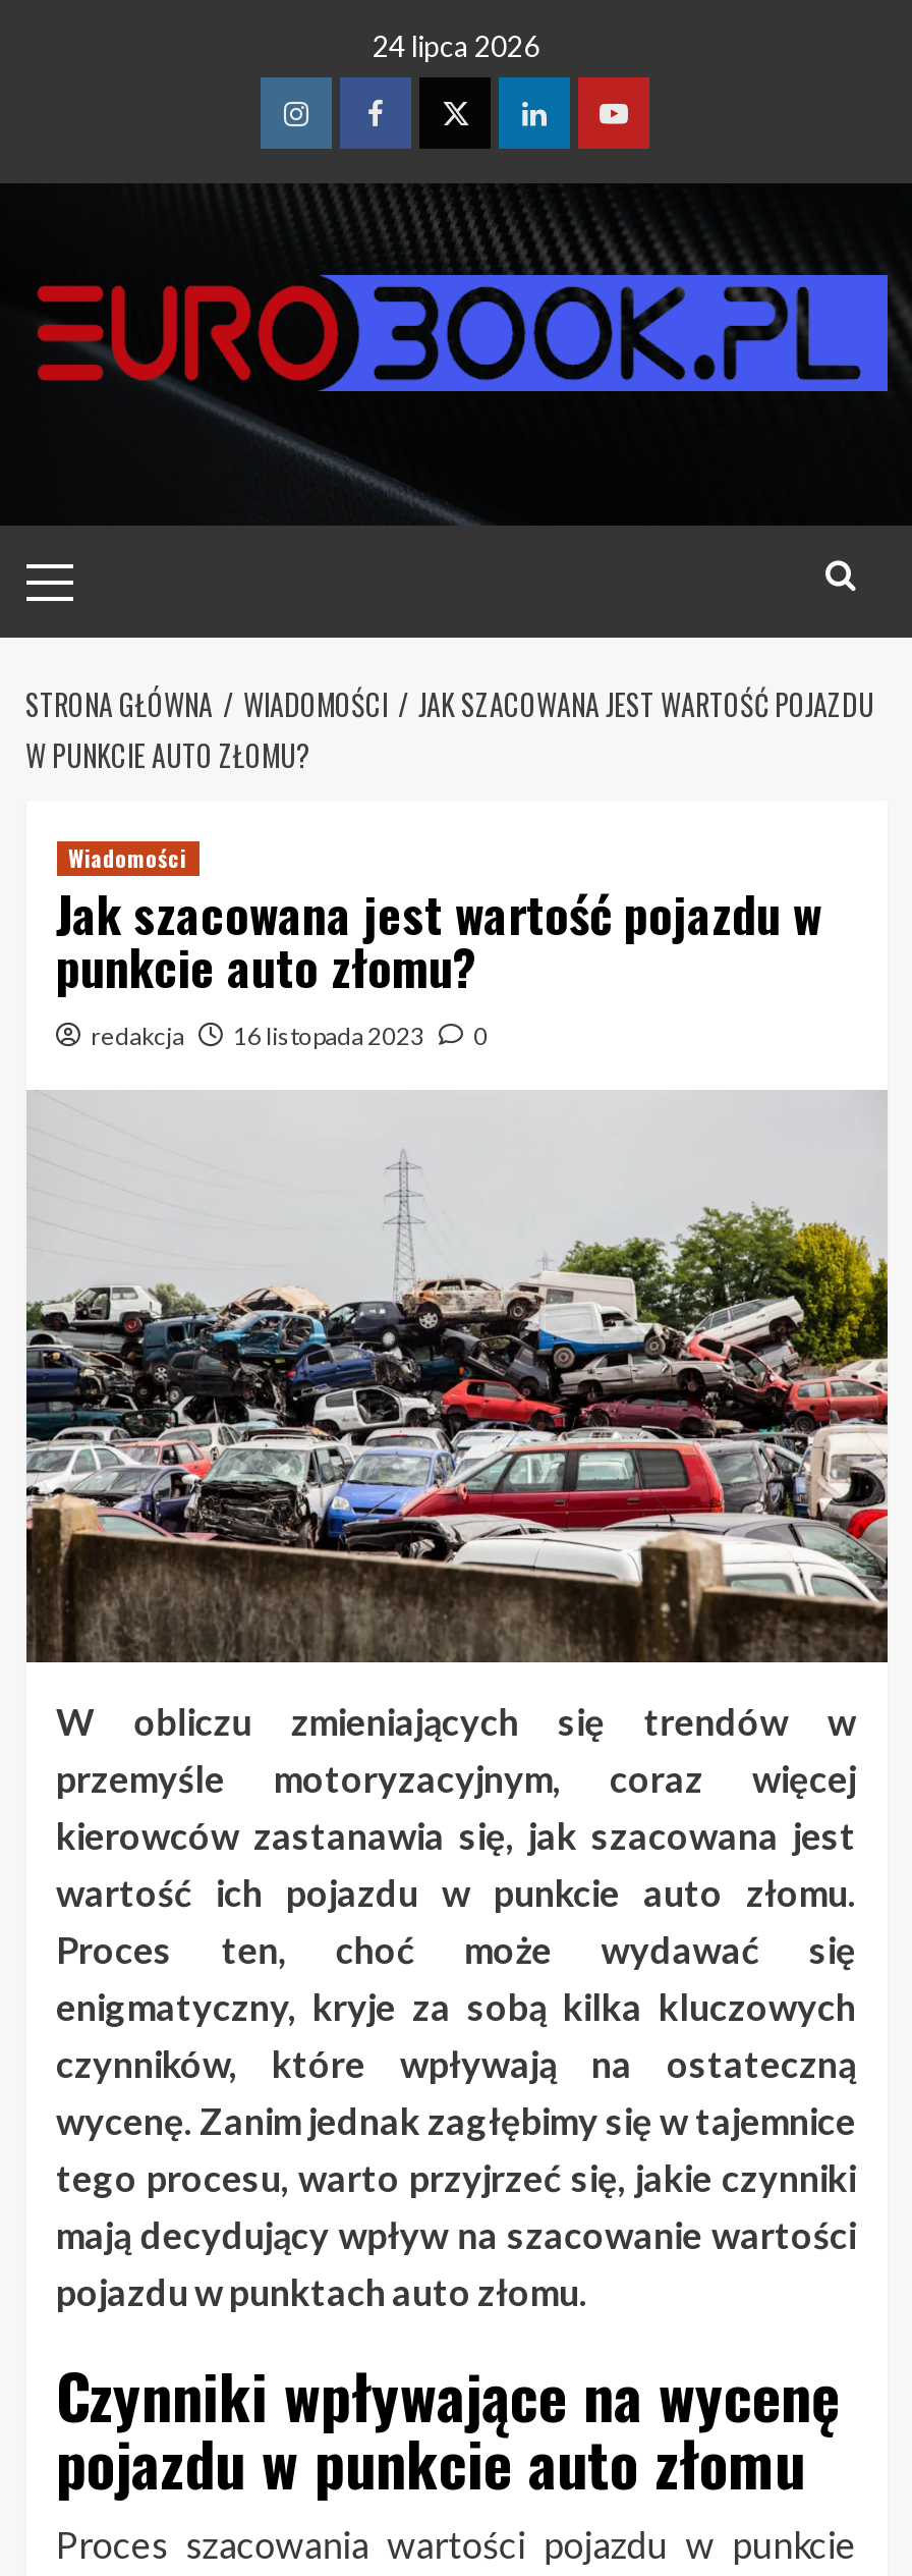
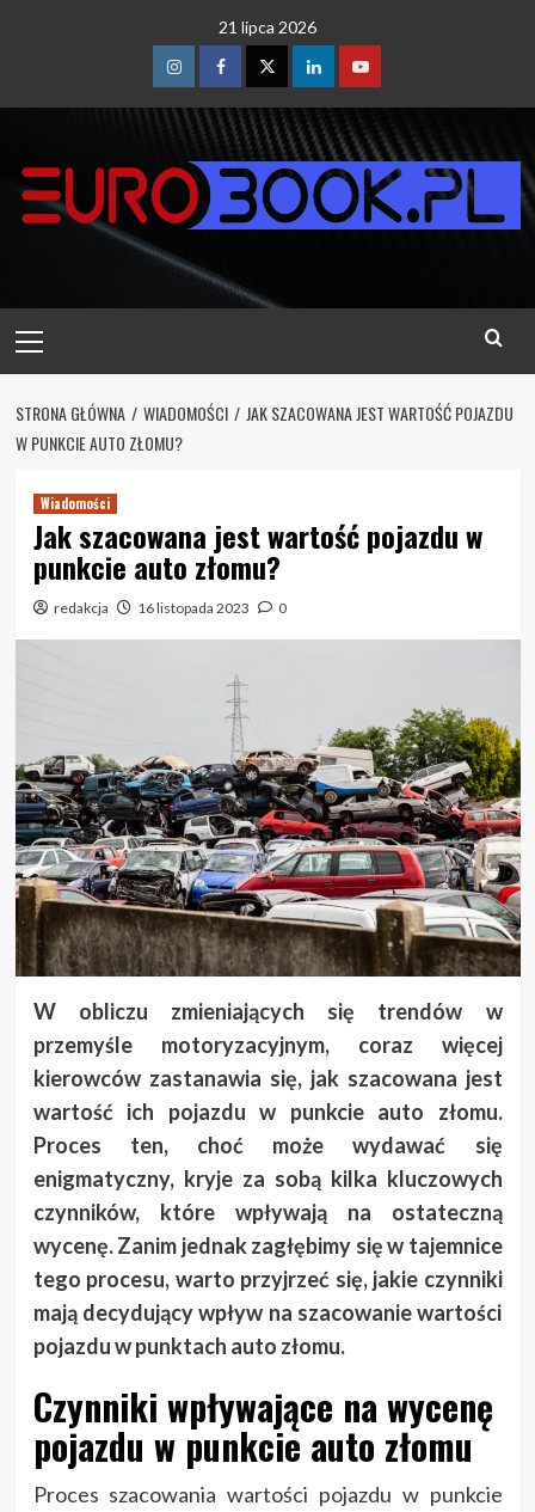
- 24 lipca 2026
+ 21 lipca 2026
